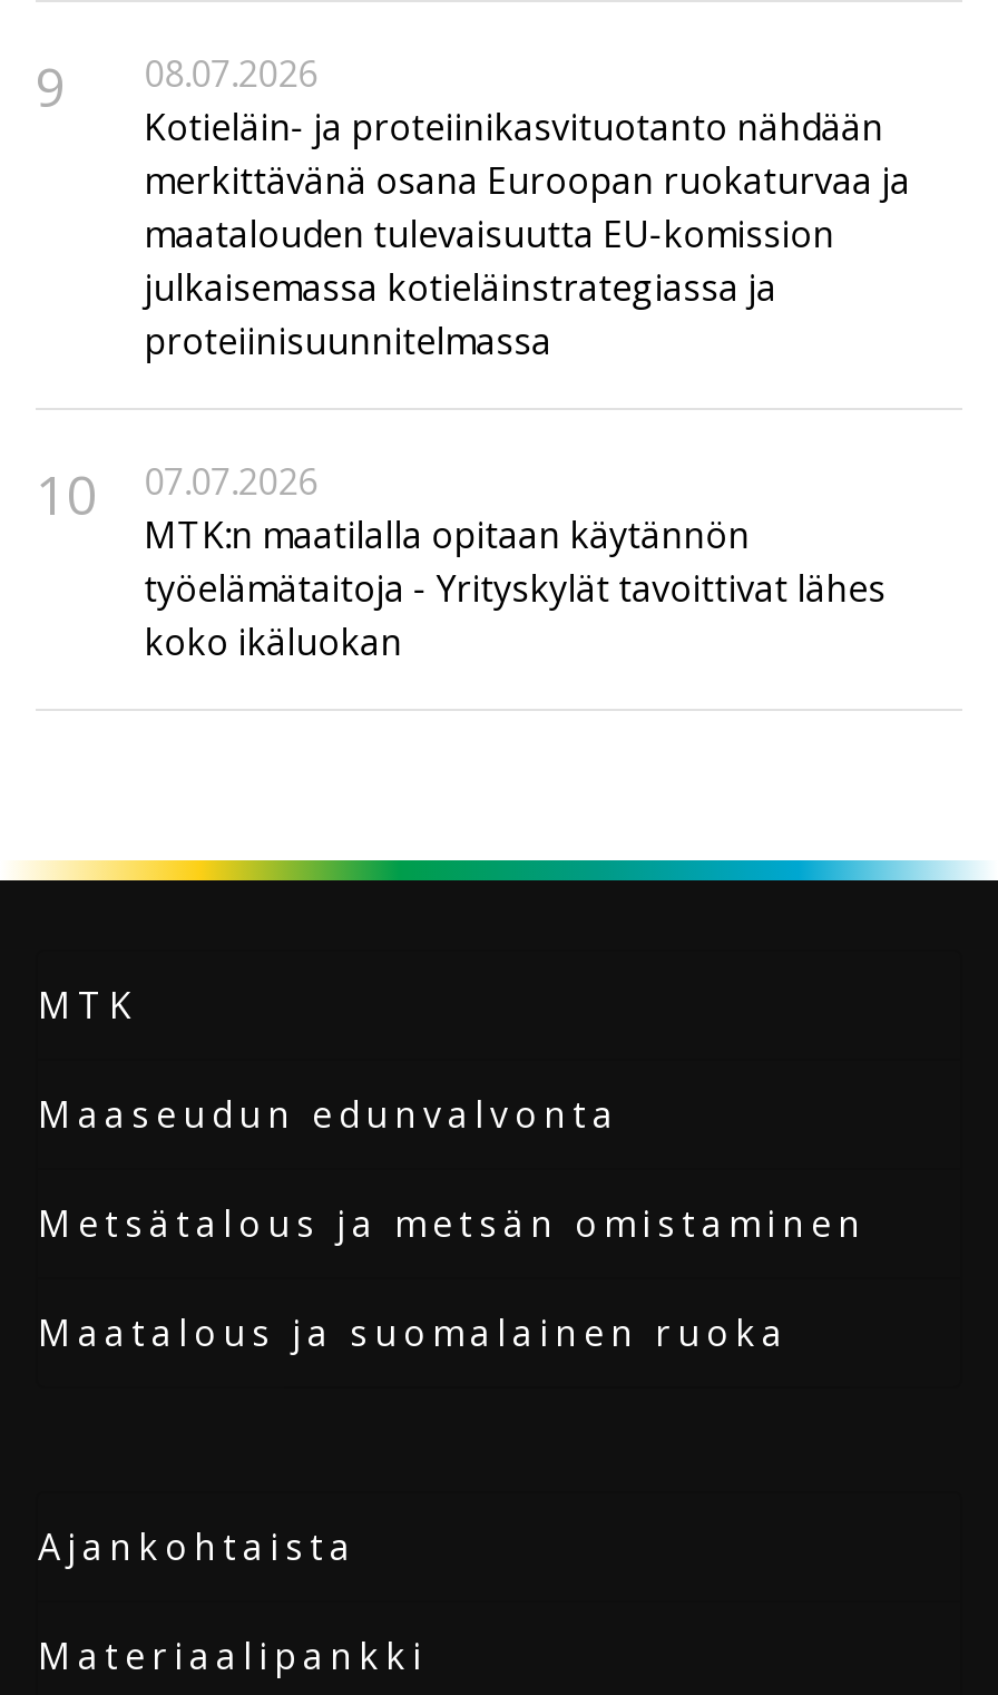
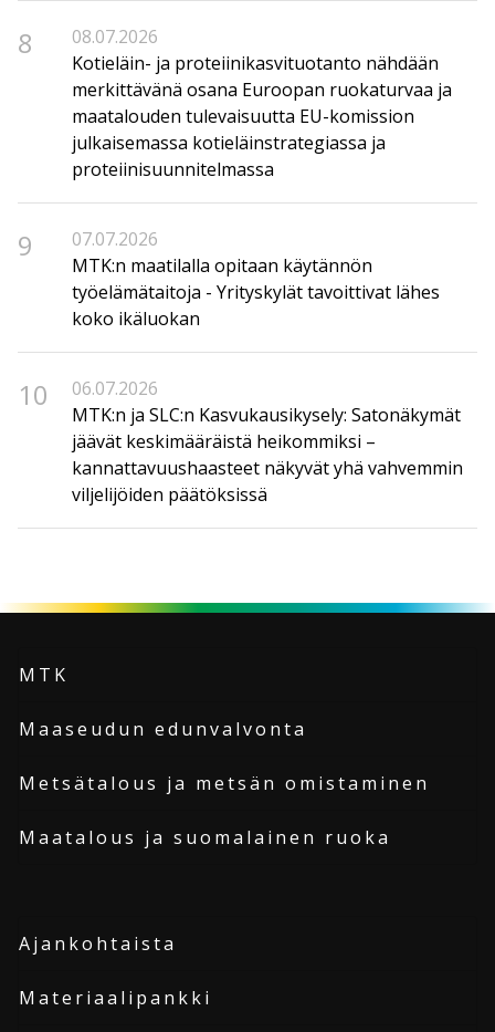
- 9 08.07.2026
+ 8 08.07.2026

- 10 07.07.2026
+ 9 07.07.2026

+ 10
+ 06.07.2026
+ MTK:n ja SLC:n Kasvukausikysely: Satonäkymät
+ jäävät keskimääräistä heikommiksi –
+ kannattavuushaasteet näkyvät yhä vahvemmin
+ viljelijöiden päätöksissä
